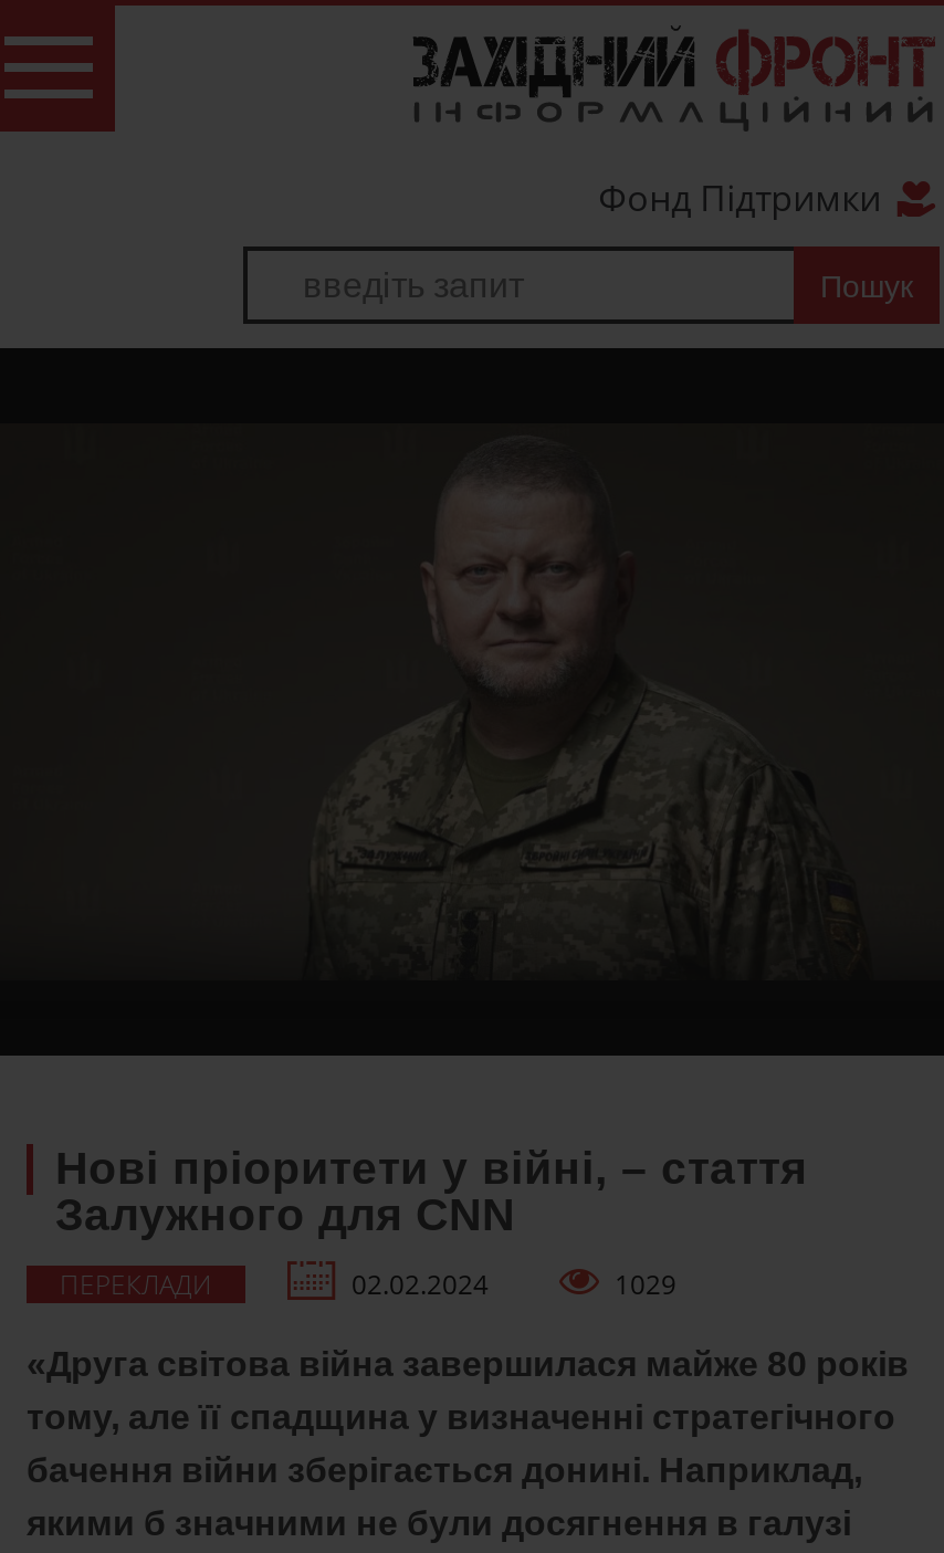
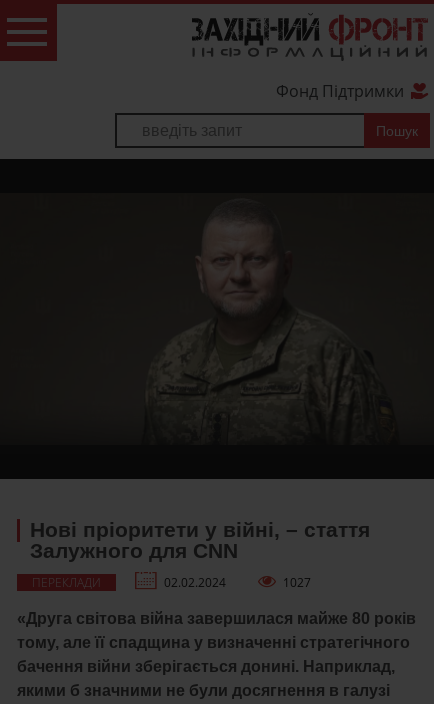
- 1029
+ 1027
